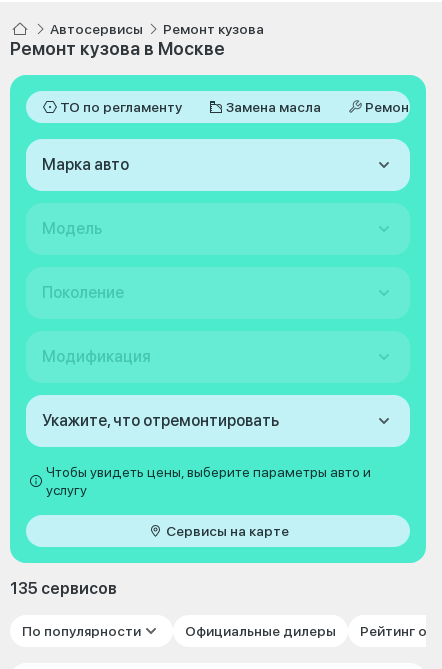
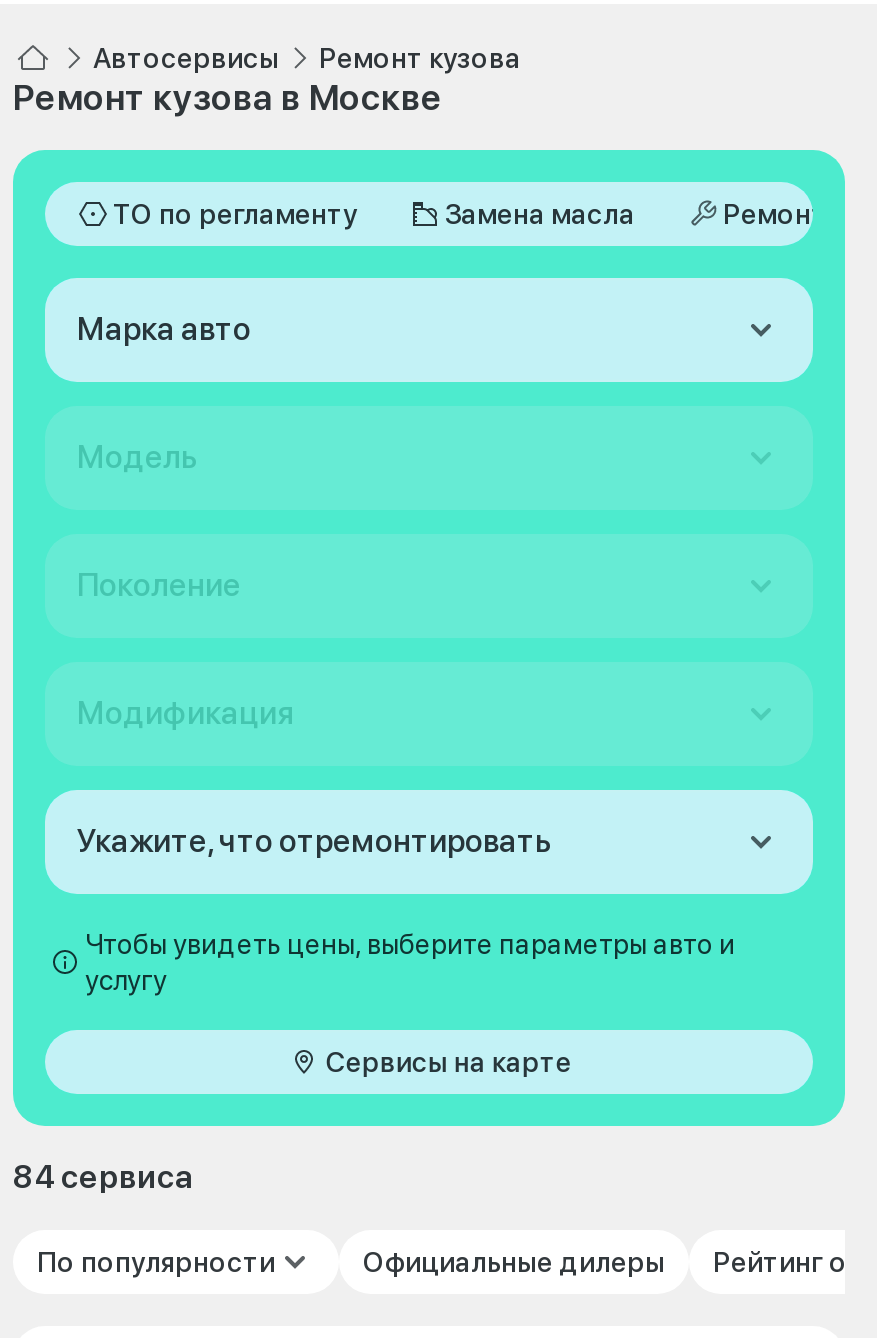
- 135 сервисов
+ 84 сервиса
